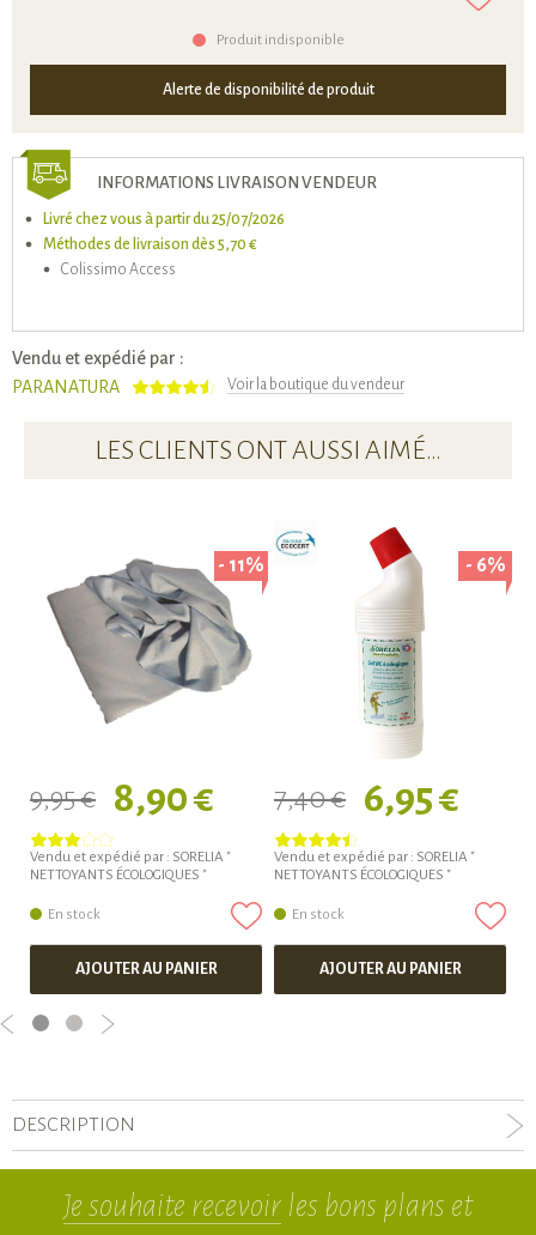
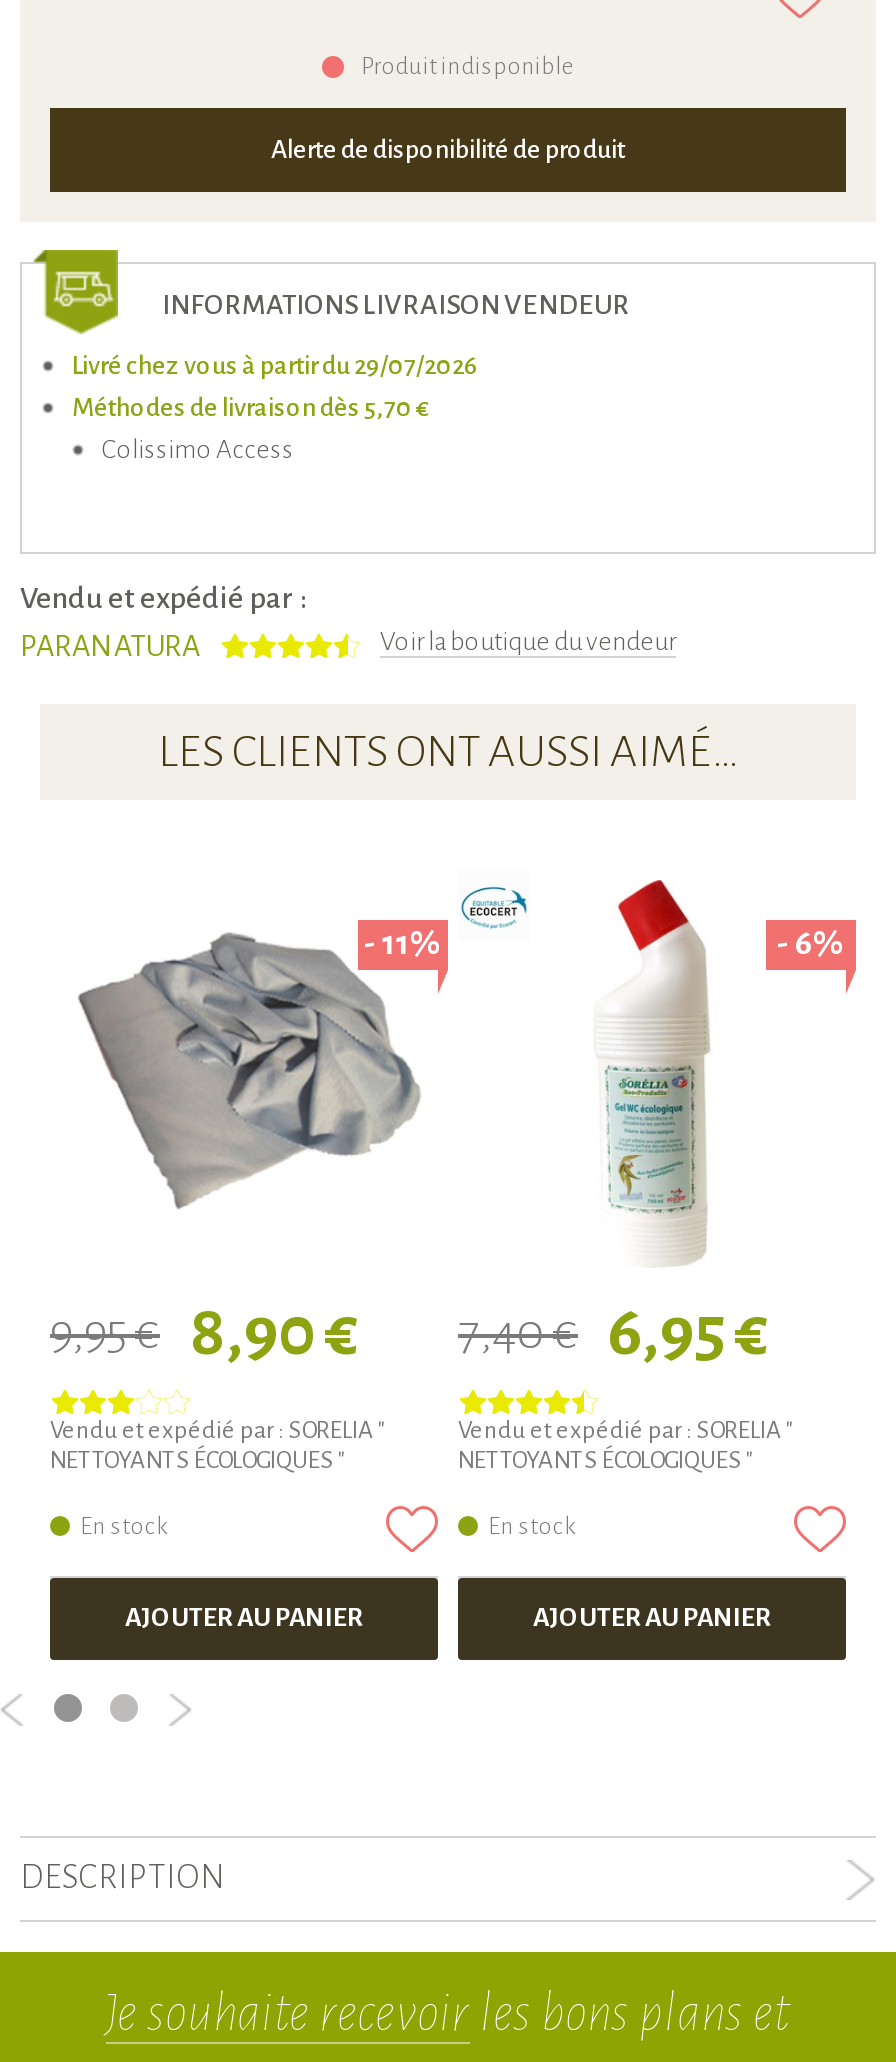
- Livré chez vous à partir du 25/07/2026
+ Livré chez vous à partir du 29/07/2026
